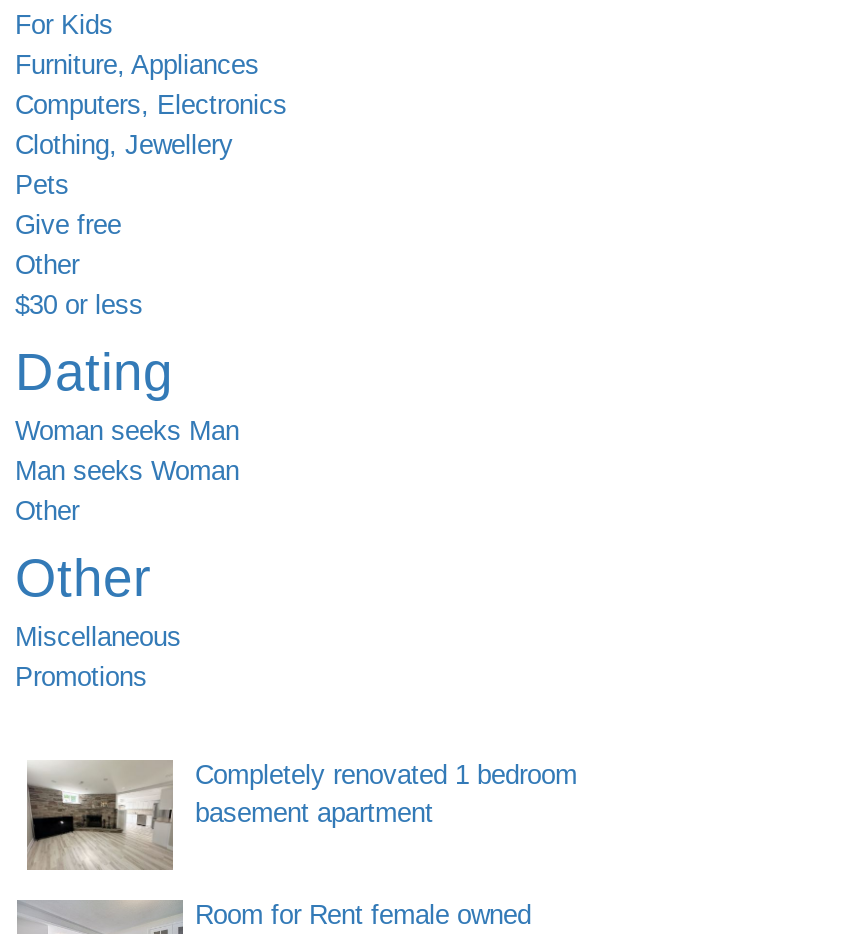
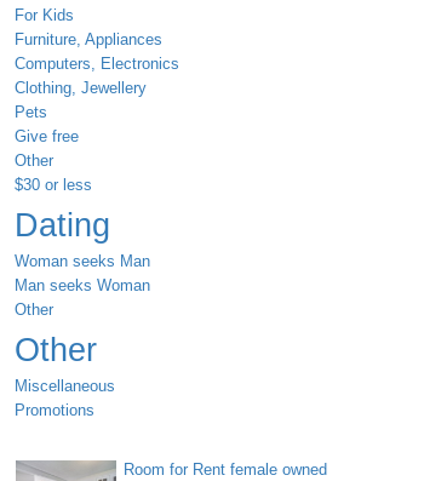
- [image]
- Completely renovated 1 bedroom
- basement apartment
